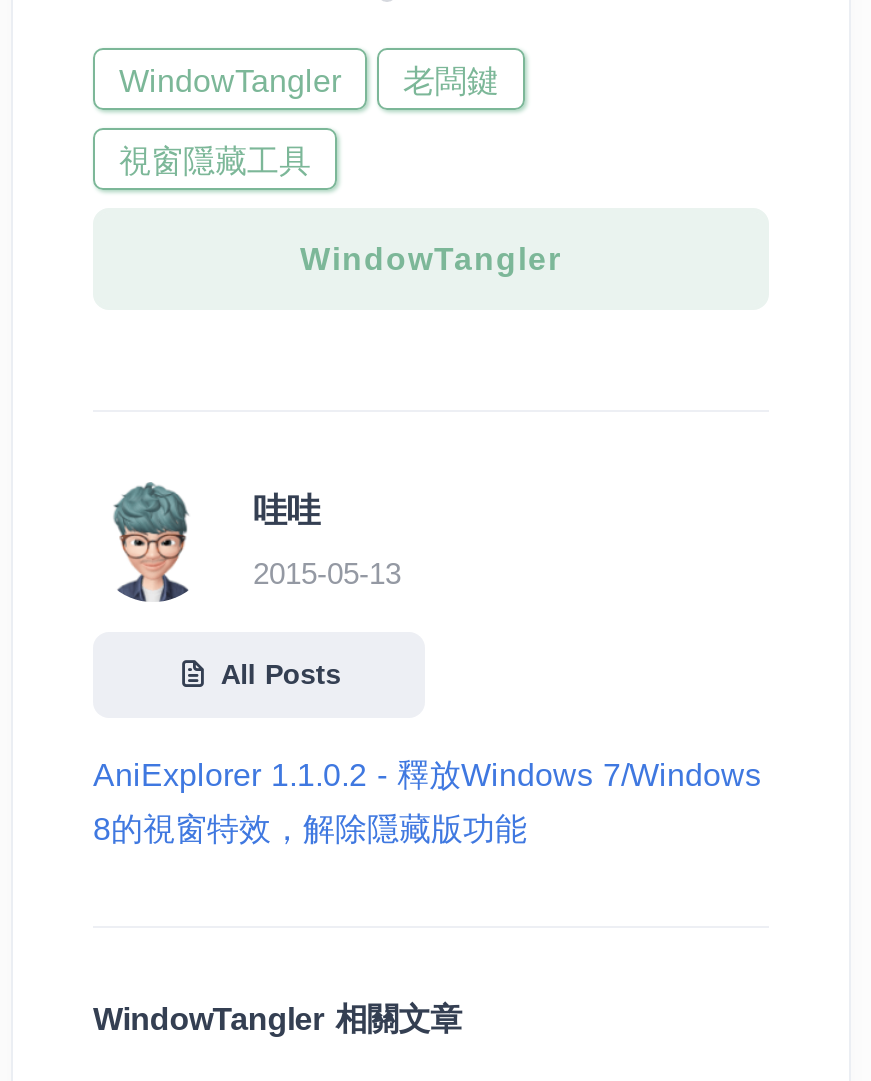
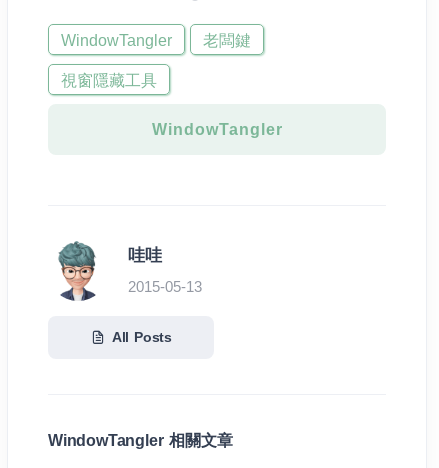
- AniExplorer 1.1.0.2 - 釋放Windows 7/Windows
- 8的視窗特效，解除隱藏版功能
